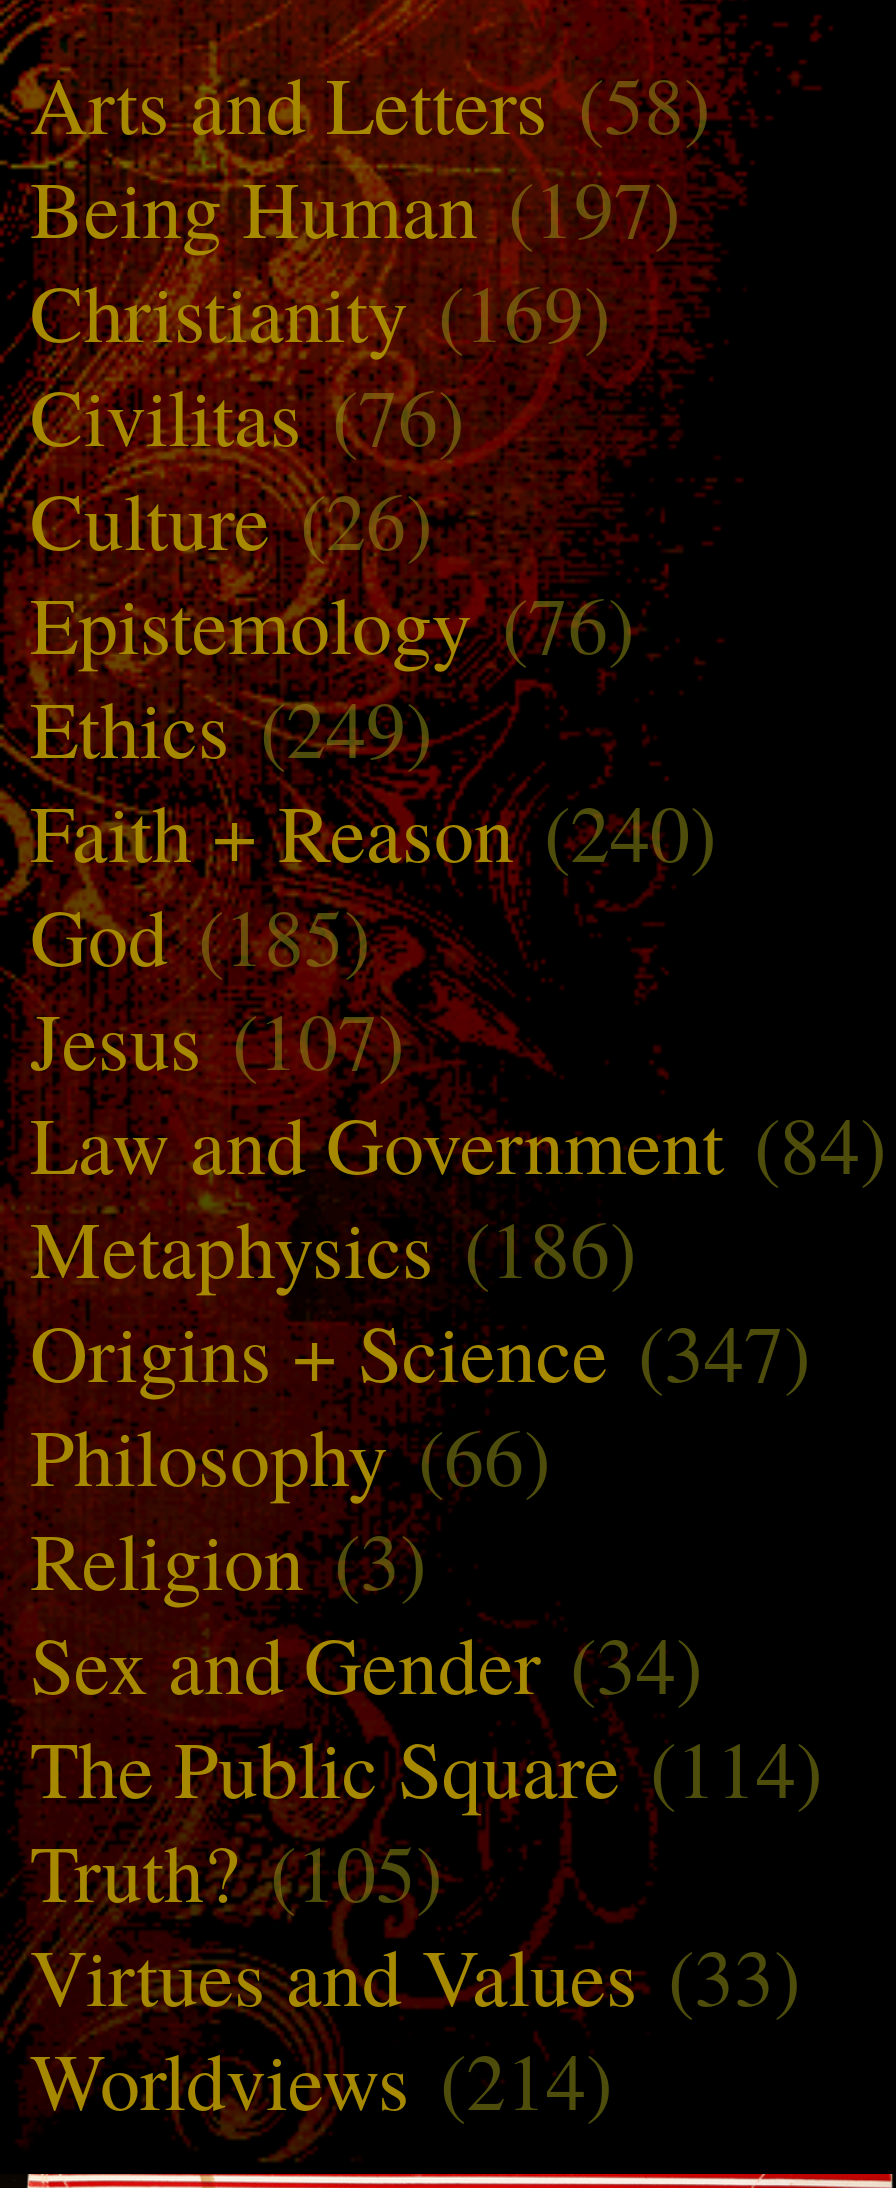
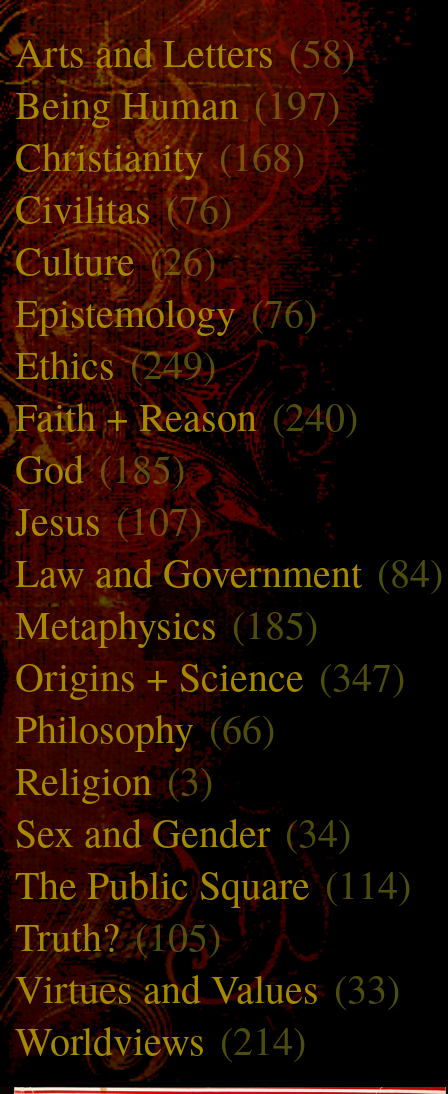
- Christianity (169)
+ Christianity (168)

- Metaphysics (186)
+ Metaphysics (185)
